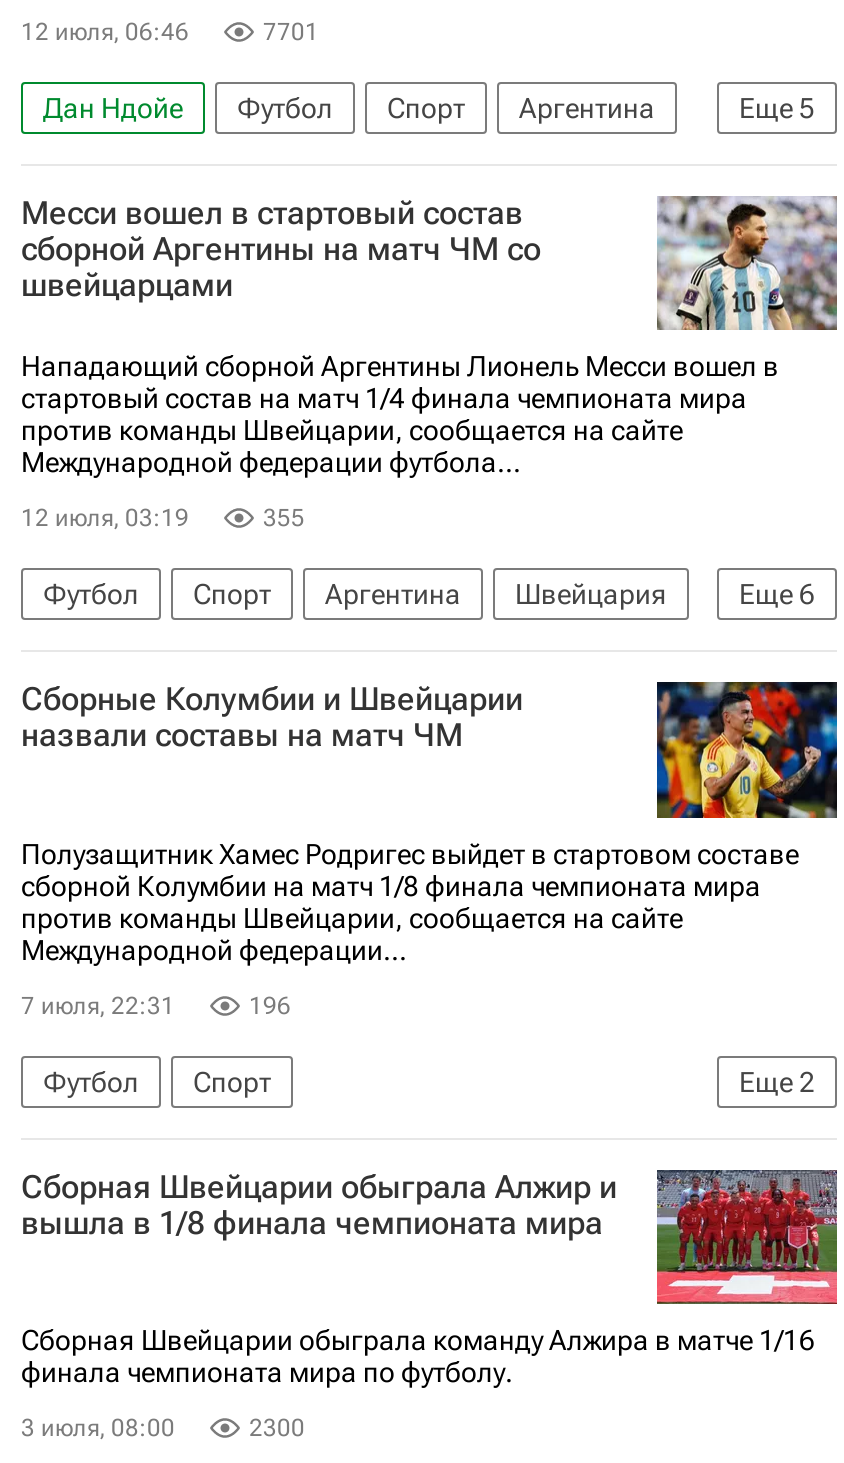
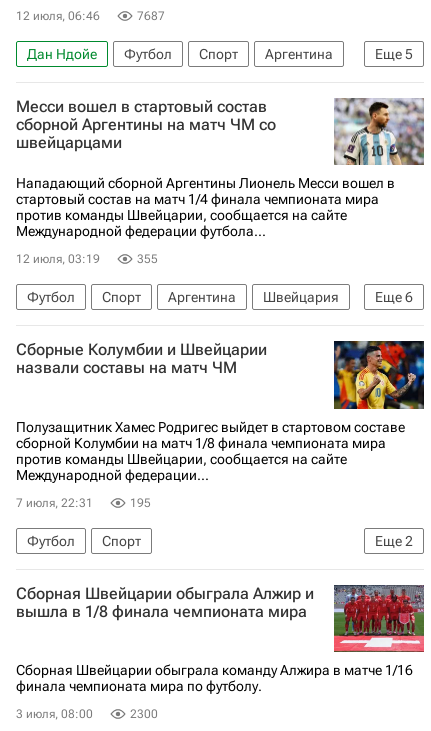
- 7701
+ 7687

- 196
+ 195
